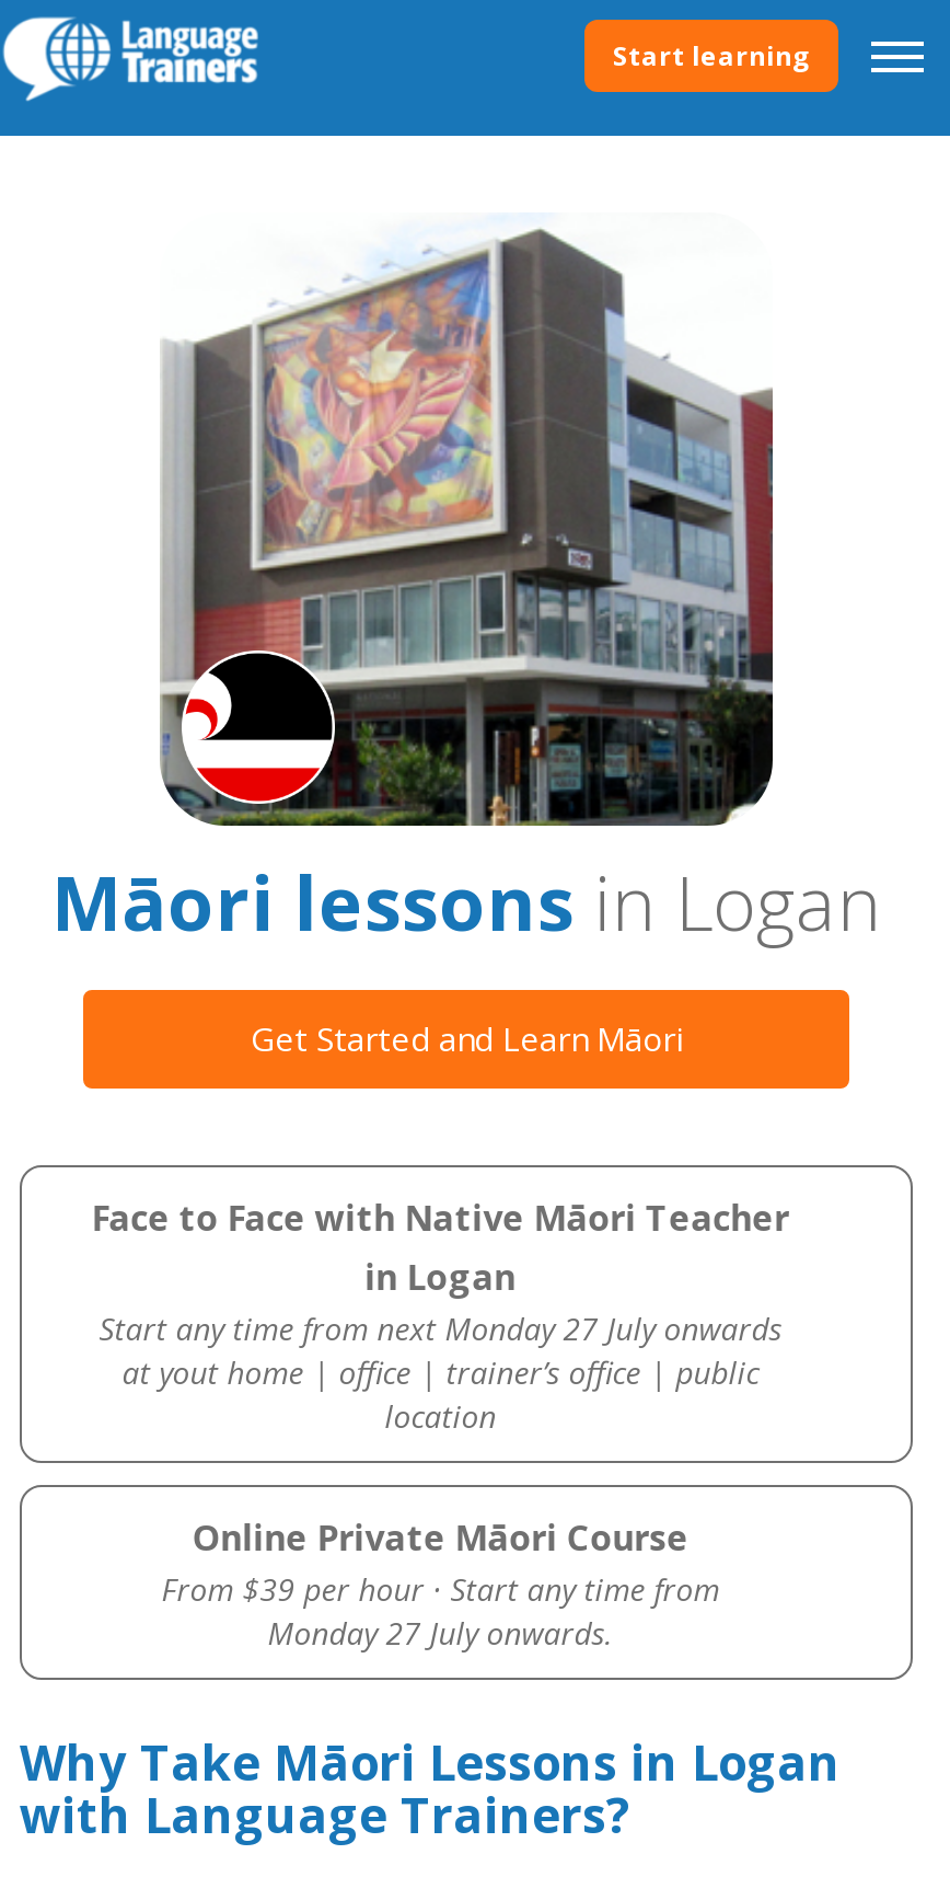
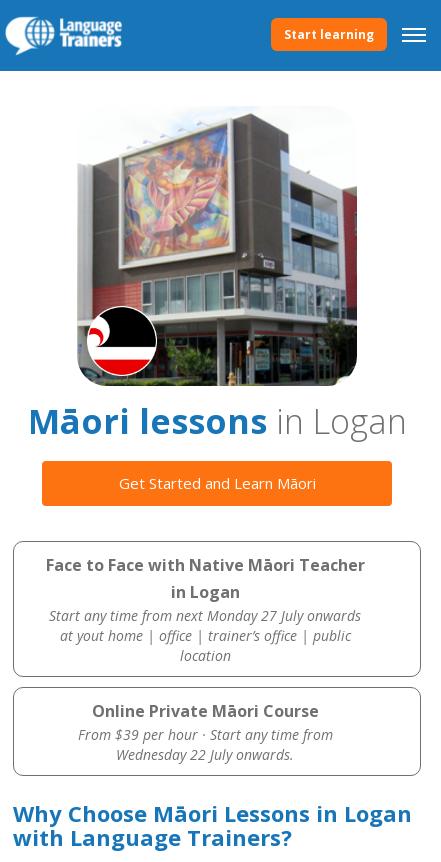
- Monday 27 July onwards.
+ Wednesday 22 July onwards.

- Why Take Māori Lessons in Logan
+ Why Choose Māori Lessons in Logan
